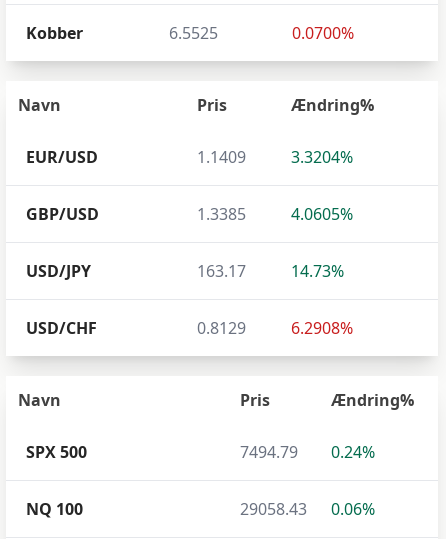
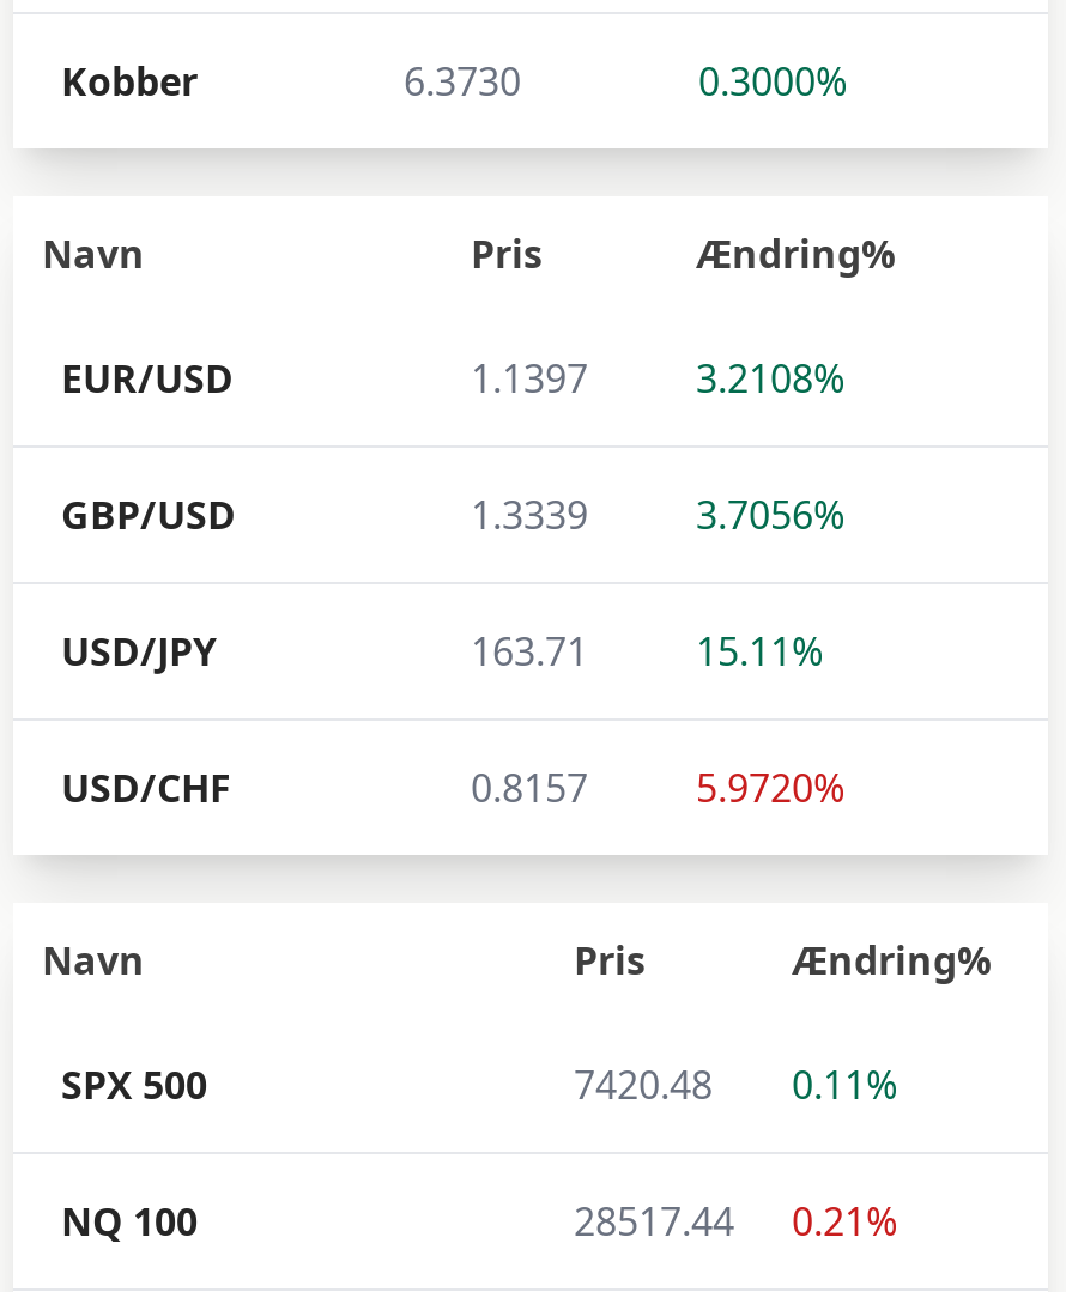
- 6.5525
+ 6.3730

- 0.0700%
+ 0.3000%

- 1.1409
+ 1.1397

- 3.3204%
+ 3.2108%

- 1.3385
+ 1.3339

- 4.0605%
+ 3.7056%

- 163.17
+ 163.71

- 14.73%
+ 15.11%

- 0.8129
+ 0.8157

- 6.2908%
+ 5.9720%

- 7494.79
+ 7420.48

- 0.24%
+ 0.11%

- 29058.43
+ 28517.44

- 0.06%
+ 0.21%
